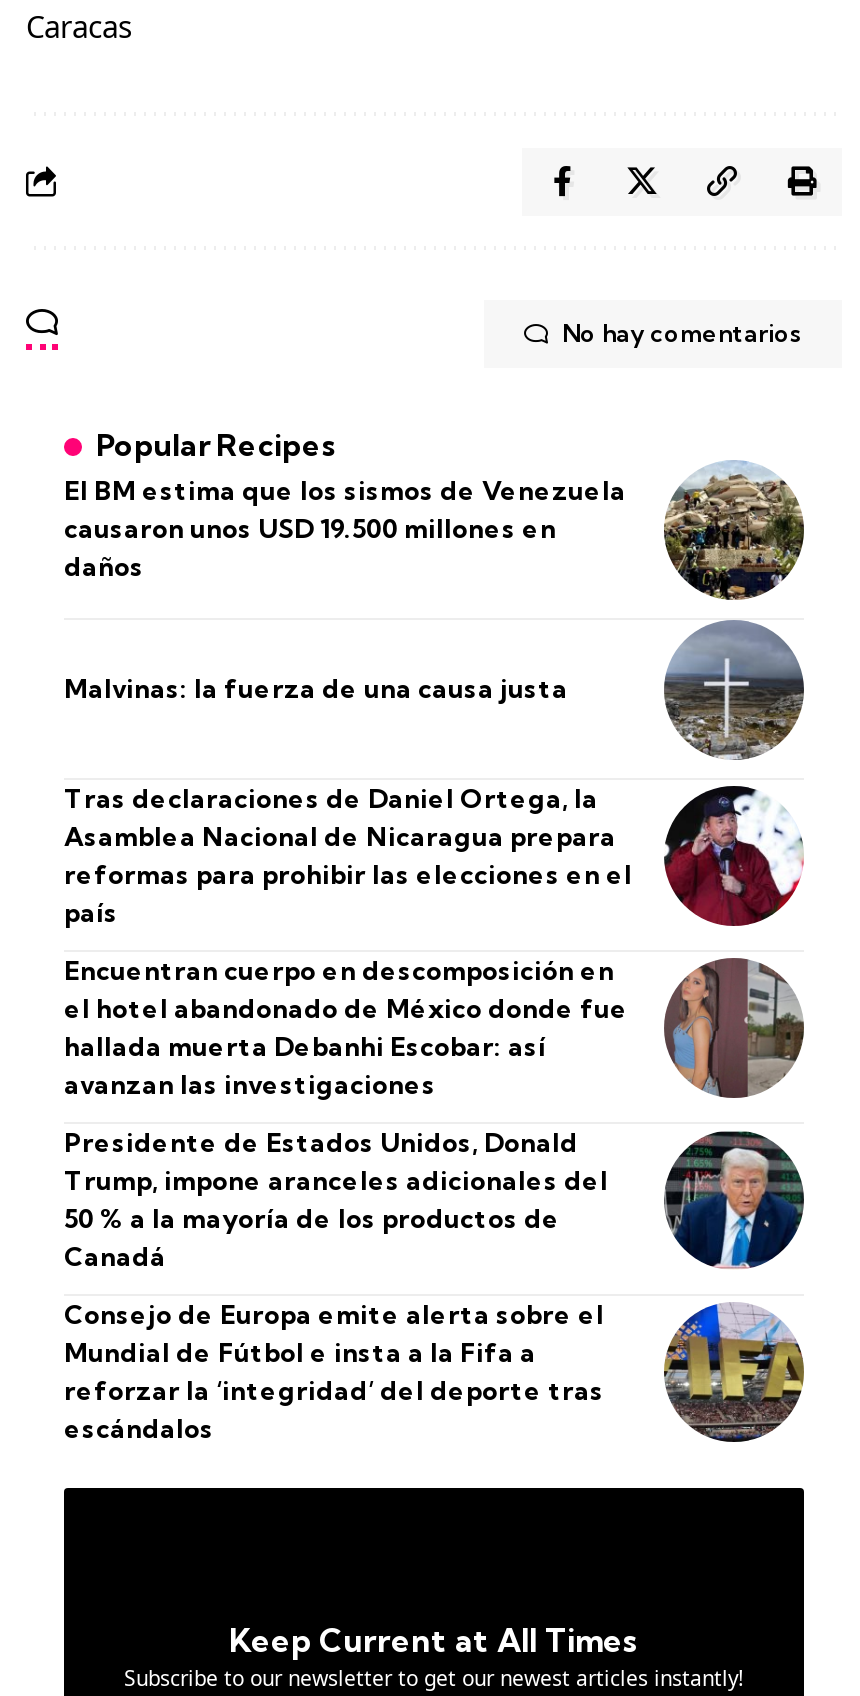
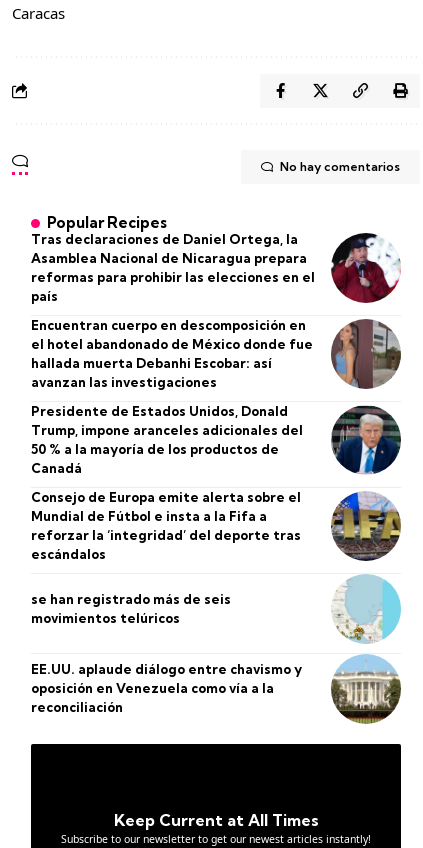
- [image]
- El BM estima que los sismos de Venezuela
- causaron unos USD 19.500 millones en
- daños

- [image]

- Malvinas: la fuerza de una causa justa

moved up: [image] | Tras declaraciones de Daniel Ortega, la | Asamblea Nacional de Nicaragua prepara | ... | reforzar la ‘integridad’ del deporte tras | escándalos

+ [image]
+ se han registrado más de seis
+ movimientos telúricos
+ EE.UU. aplaude diálogo entre chavismo y
+ oposición en Venezuela como vía a la
+ reconciliación

+ [image]
